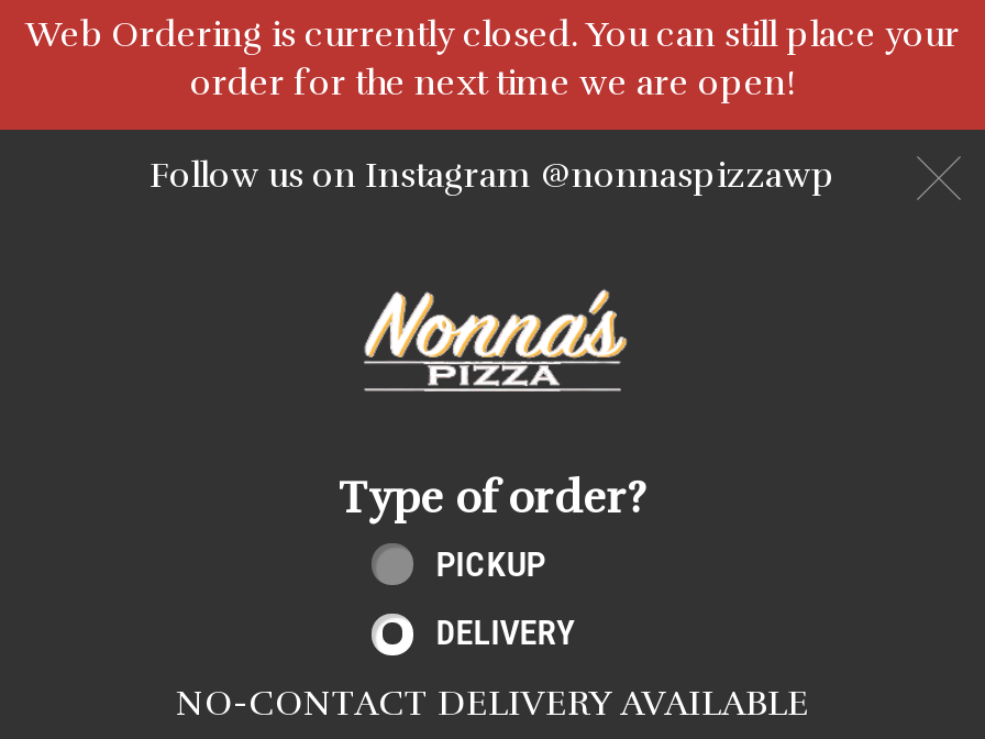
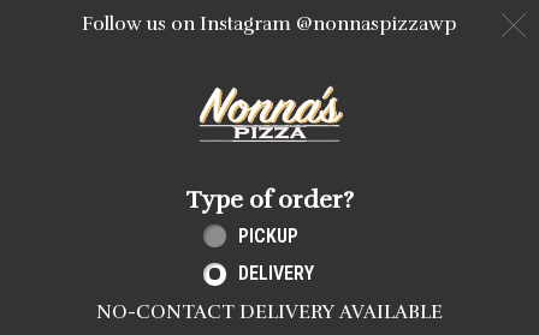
- Web Ordering is currently closed. You can still place your
- order for the next time we are open!
